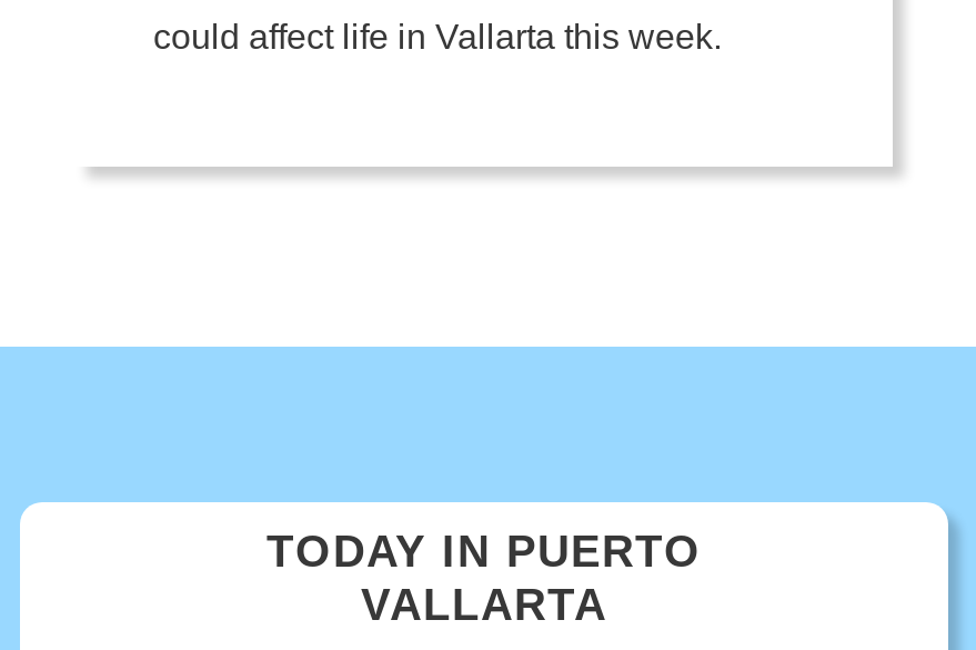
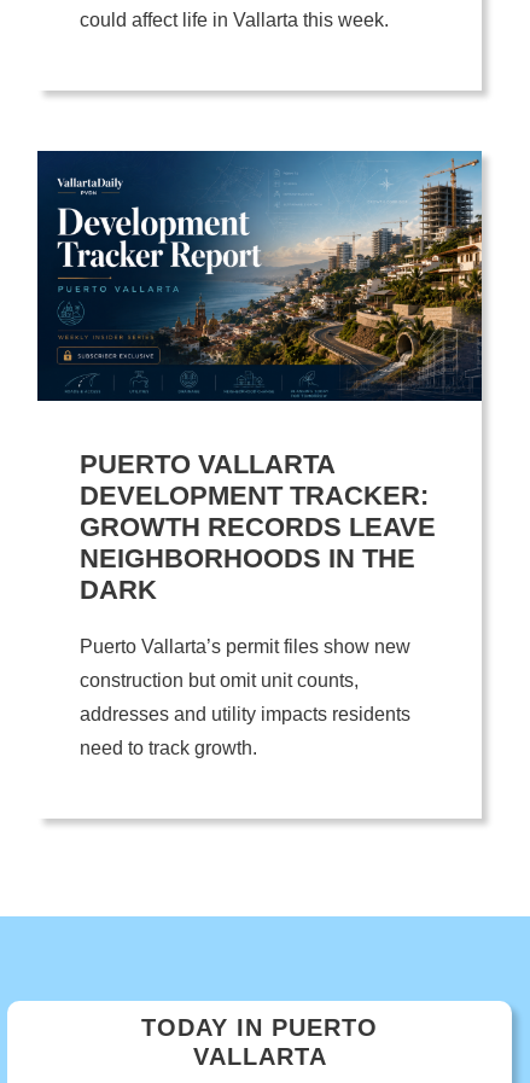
+ [image]
+ PUERTO VALLARTA
+ DEVELOPMENT TRACKER:
+ GROWTH RECORDS LEAVE
+ NEIGHBORHOODS IN THE
+ DARK
+ Puerto Vallarta’s permit files show new
+ construction but omit unit counts,
+ addresses and utility impacts residents
+ need to track growth.
